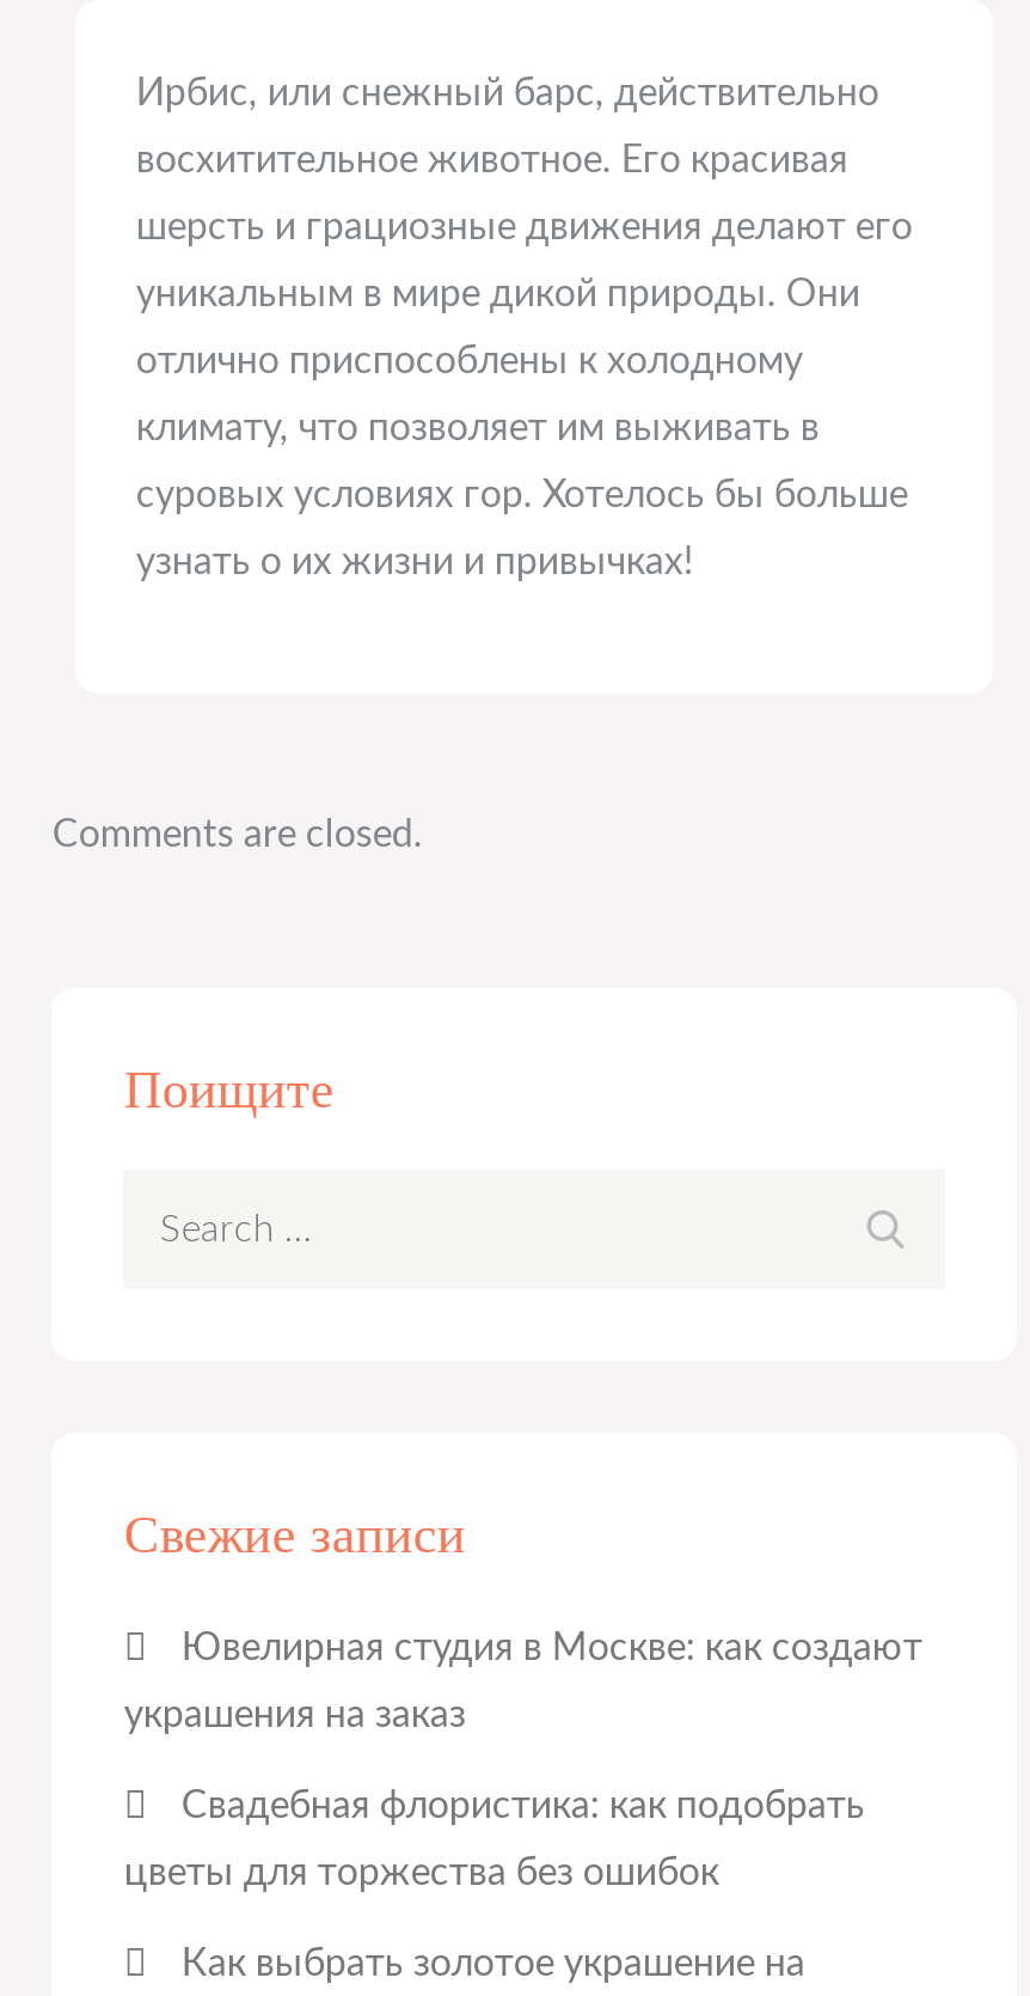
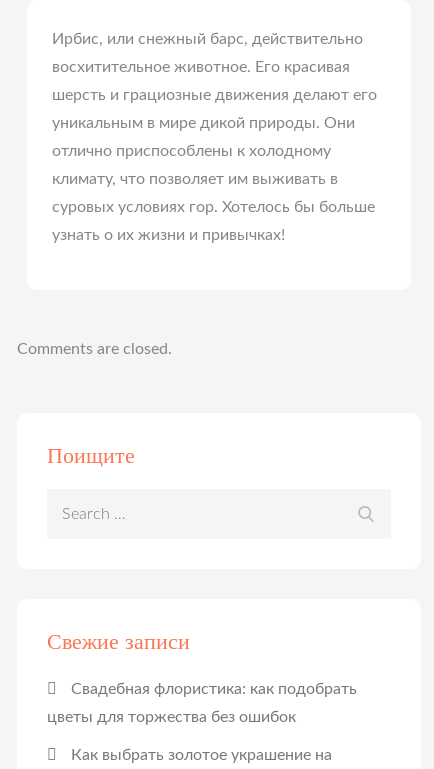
- Ювелирная студия в Москве: как создают
- украшения на заказ
